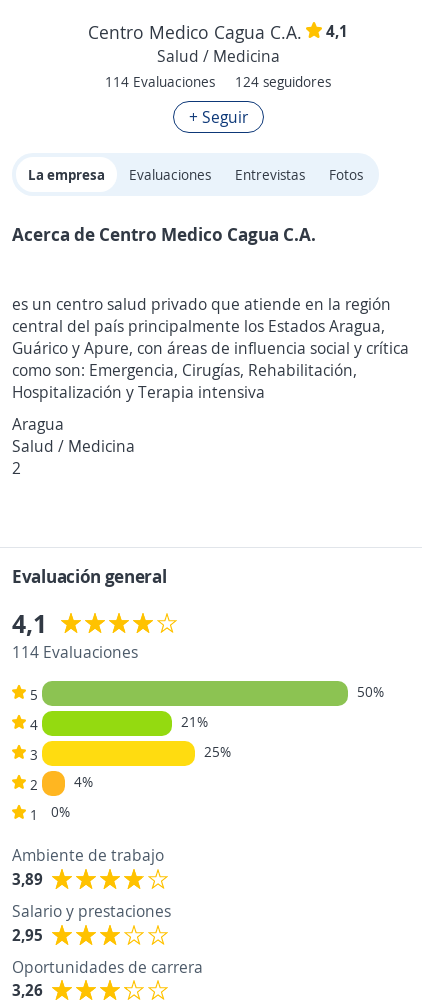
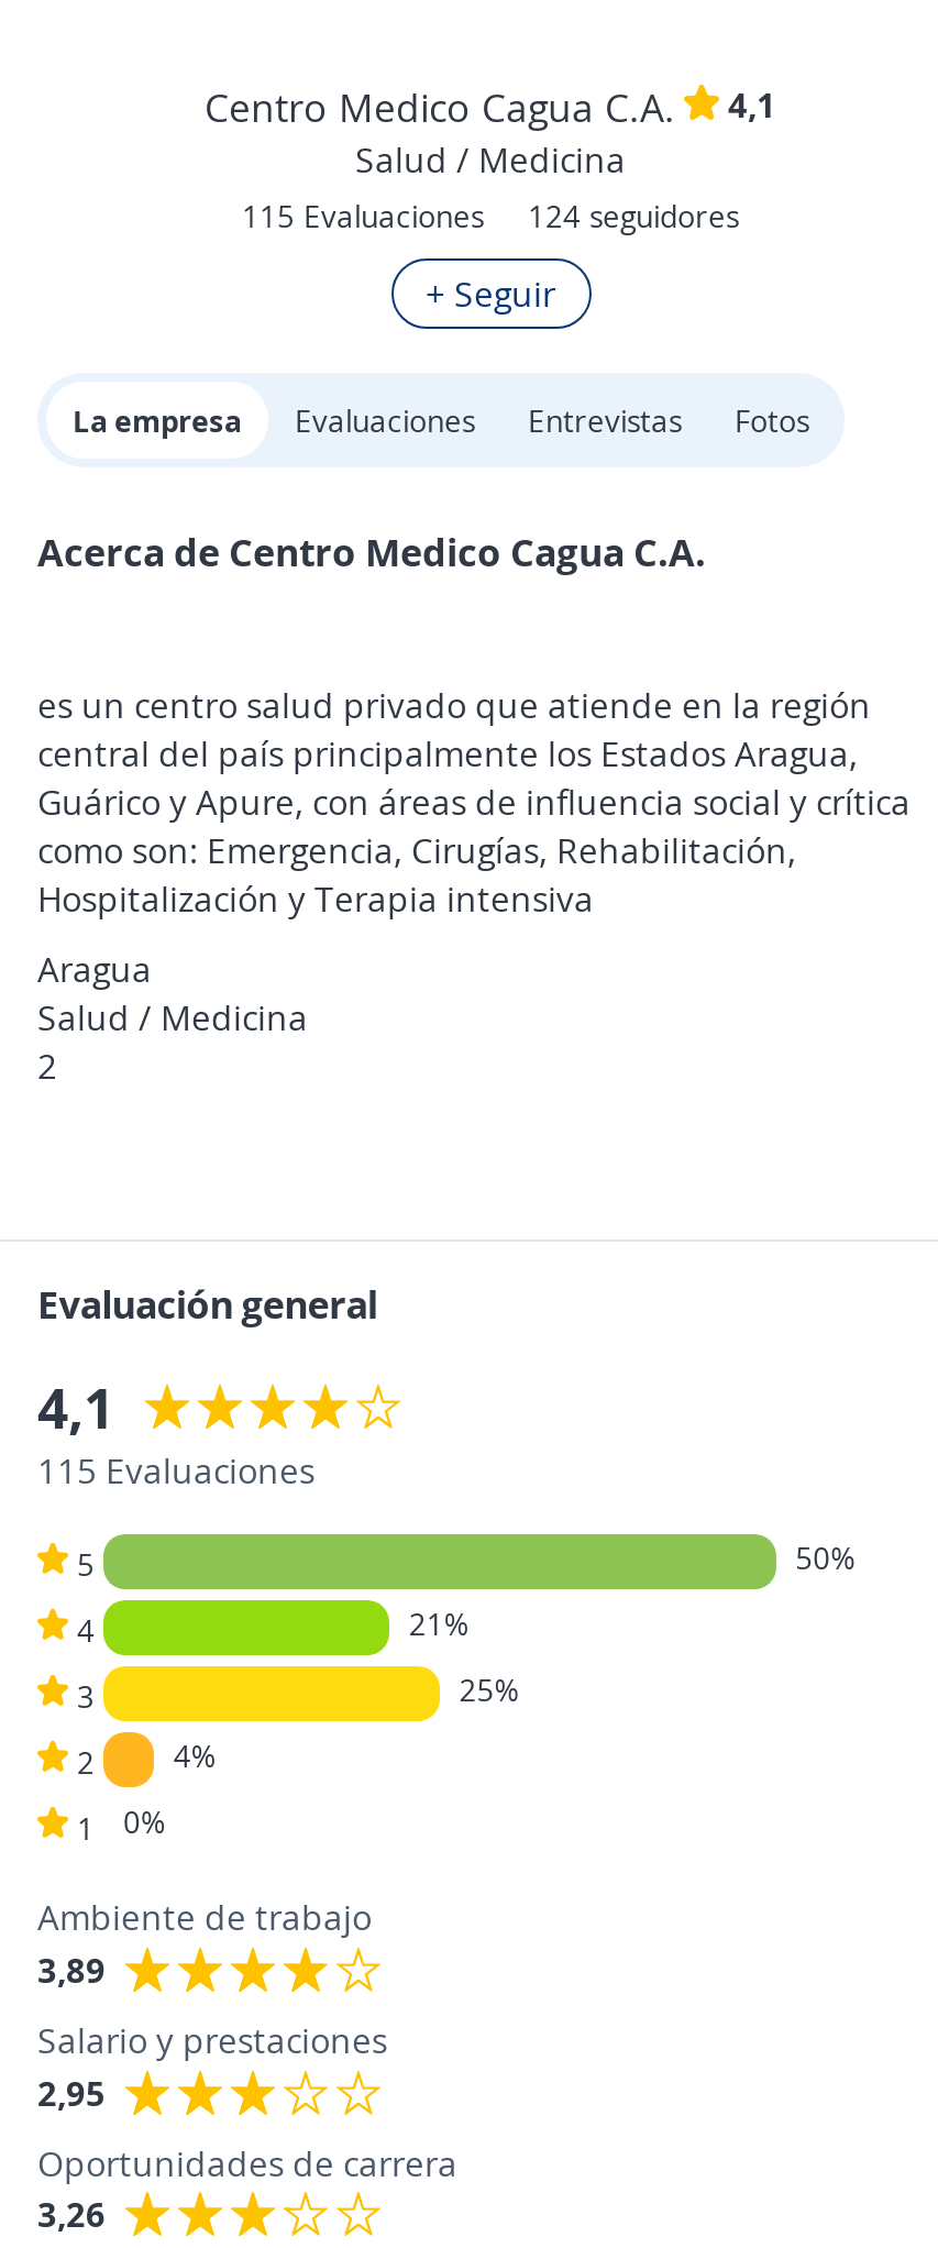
- 114 Evaluaciones
+ 115 Evaluaciones

- 114 Evaluaciones
+ 115 Evaluaciones
